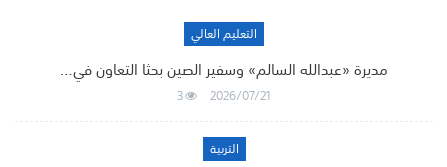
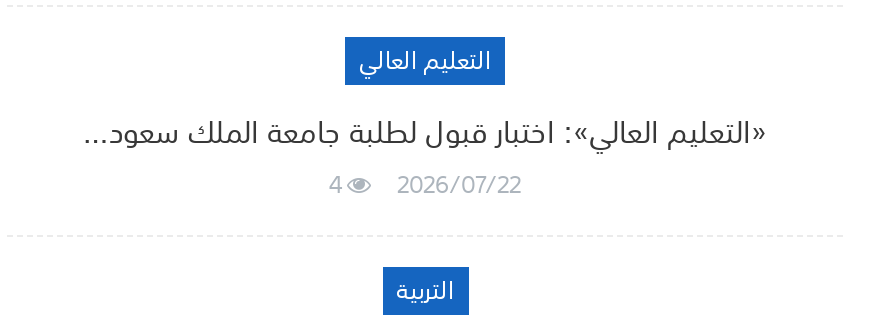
- مديرة «عبدالله السالم» وسفير الصين بحثا التعاون في…
- 2026/07/21
- 3
+ «التعليم العالي»: اختبار قبول لطلبة جامعة الملك سعود…
+ 2026/07/22
+ 4
